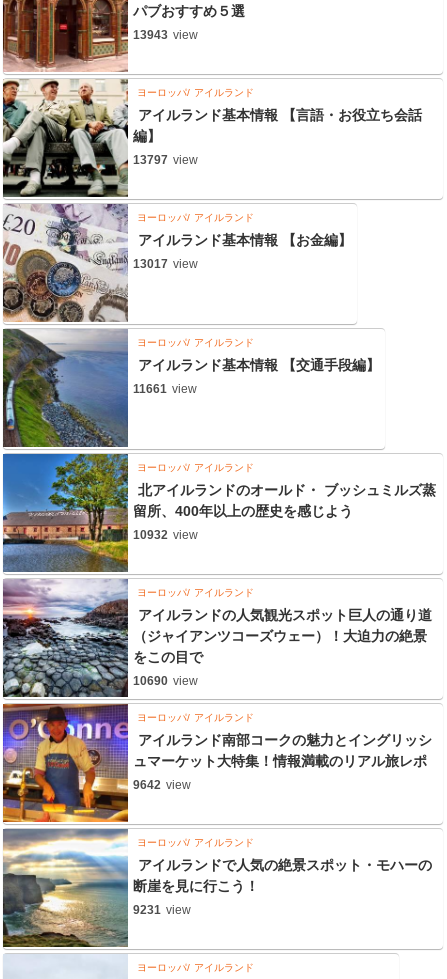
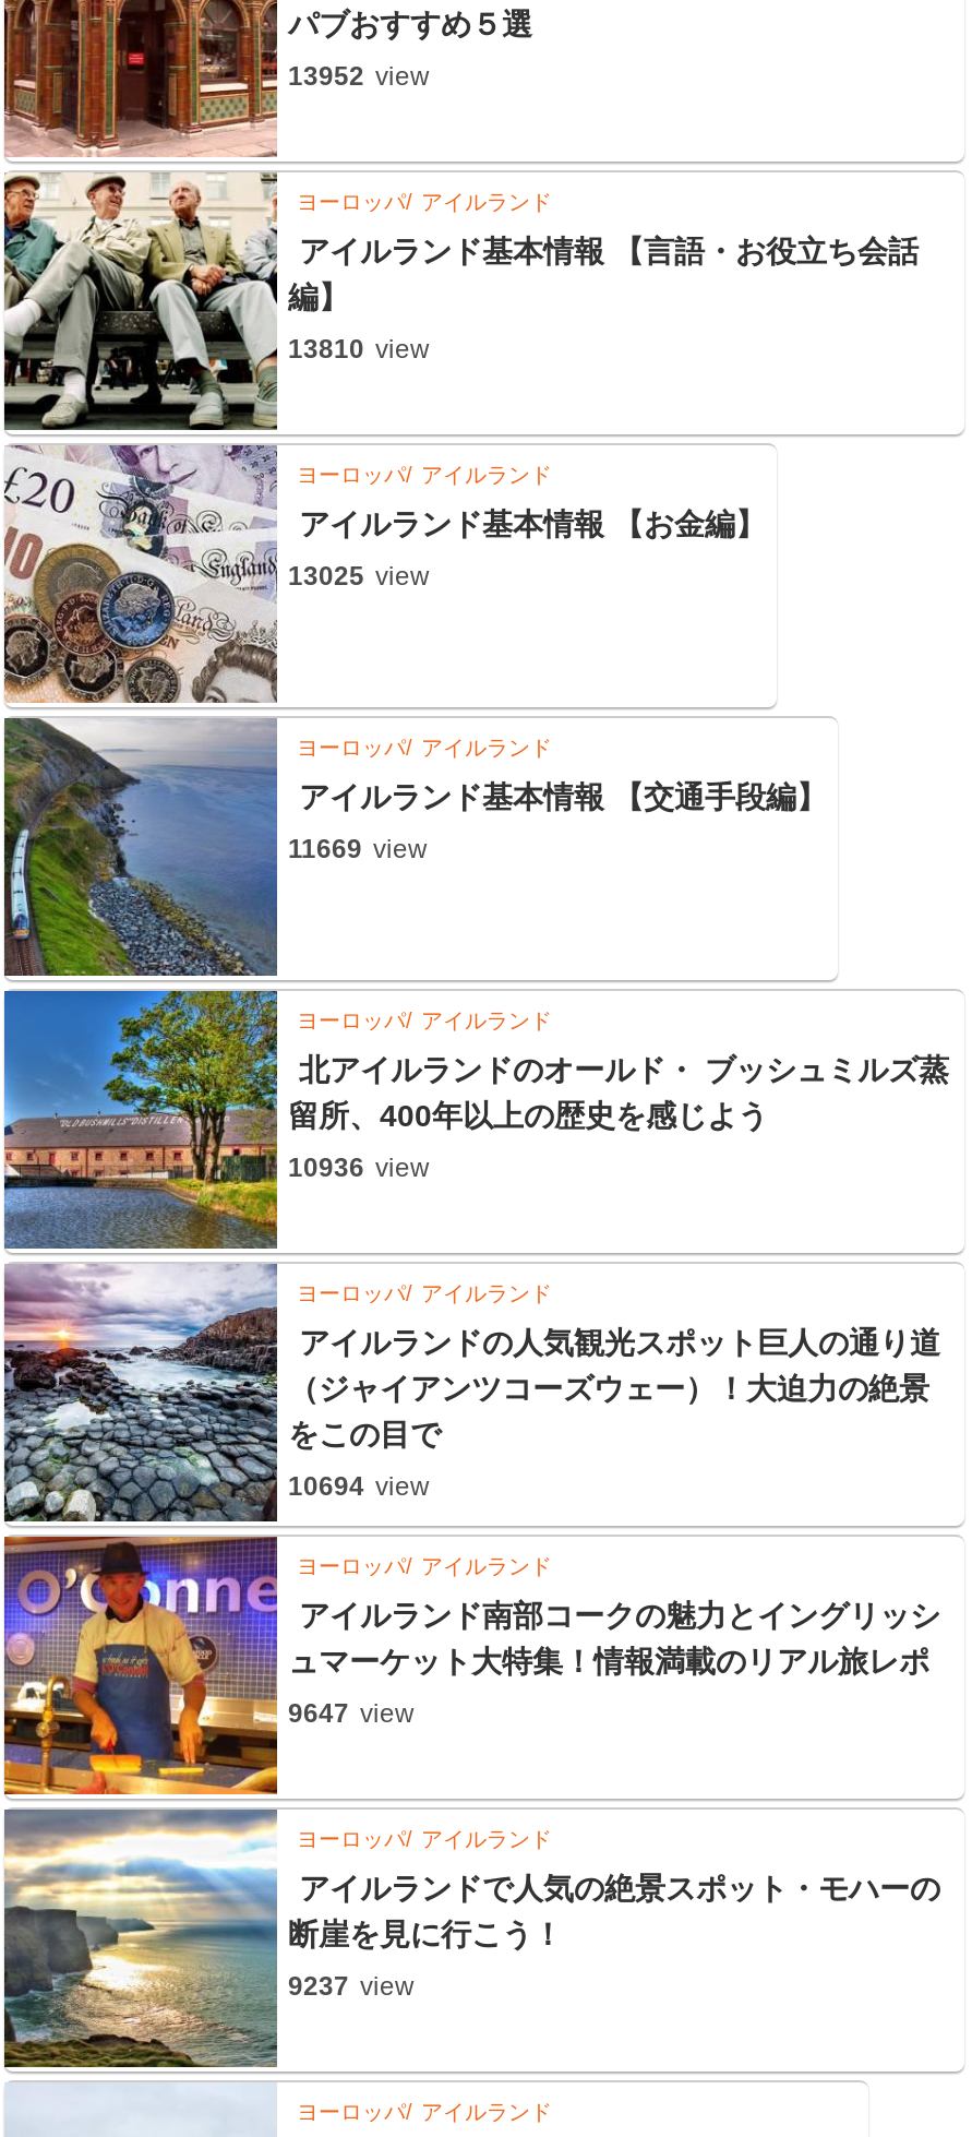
- 13943 view
+ 13952 view

- 13797 view
+ 13810 view

- 13017 view
+ 13025 view

- 11661 view
+ 11669 view

- 10932 view
+ 10936 view

- 10690 view
+ 10694 view

- 9642 view
+ 9647 view

- 9231 view
+ 9237 view
